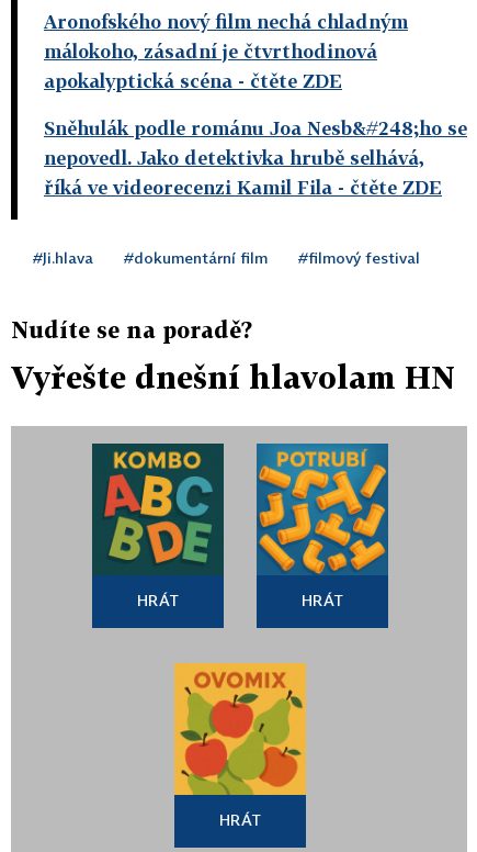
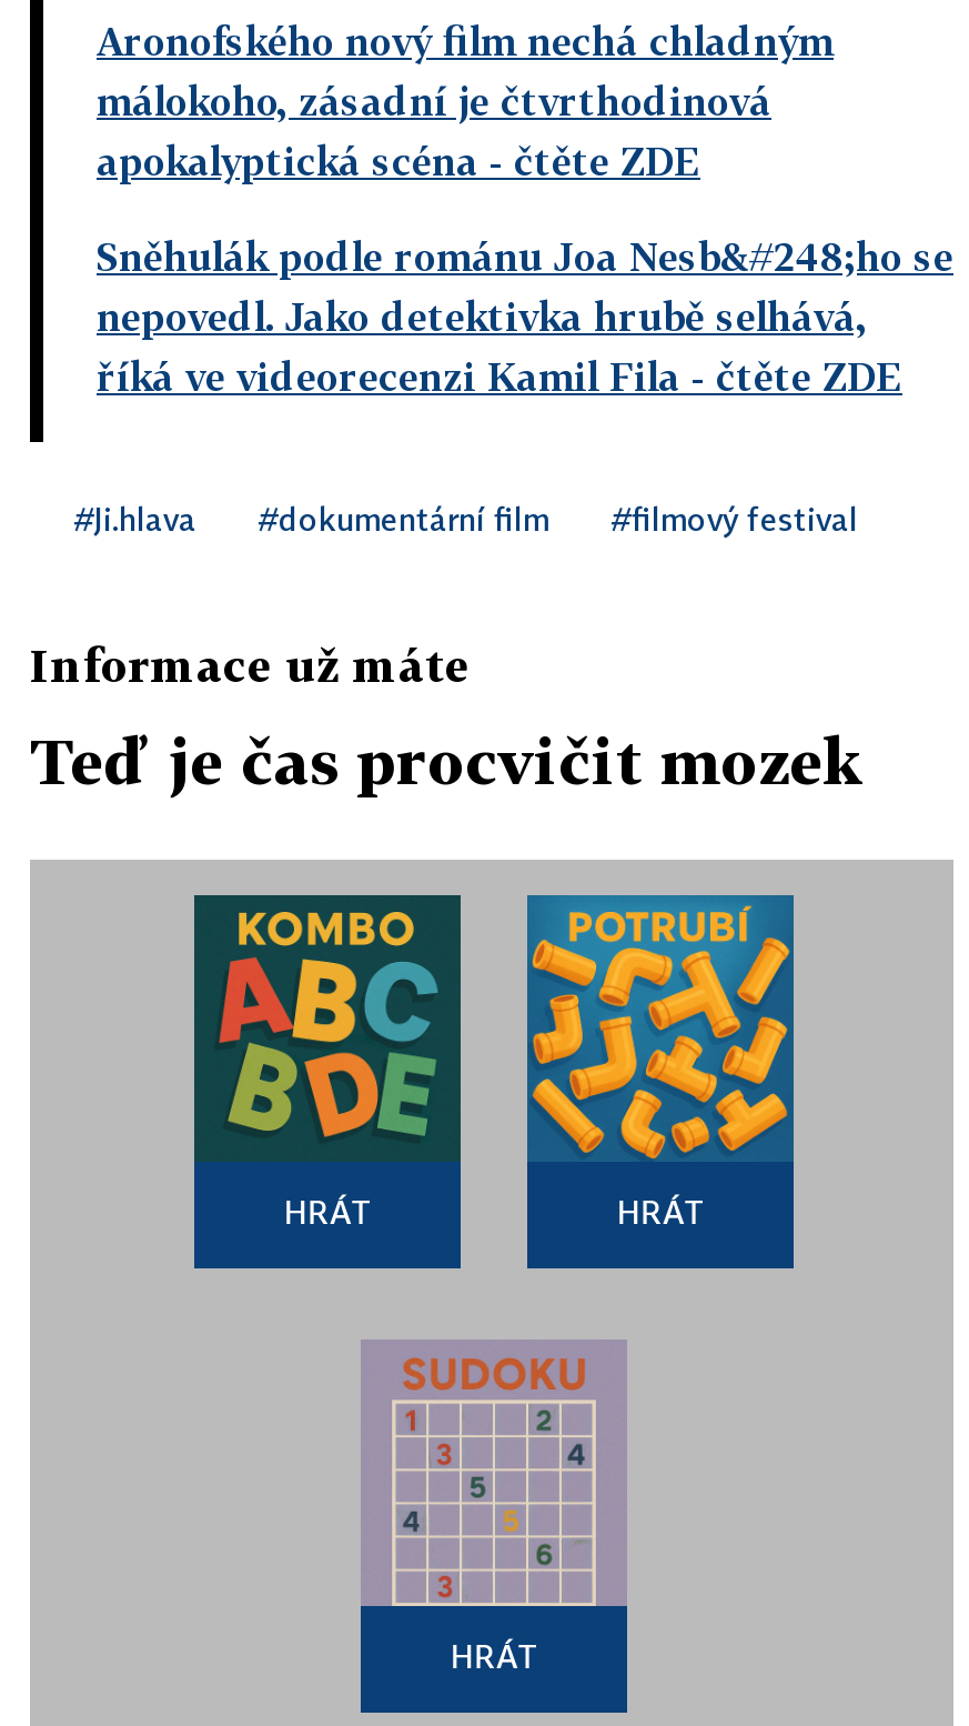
- Nudíte se na poradě?
+ Informace už máte

- Vyřešte dnešní hlavolam HN
+ Teď je čas procvičit mozek

- [image]
+ [image]
